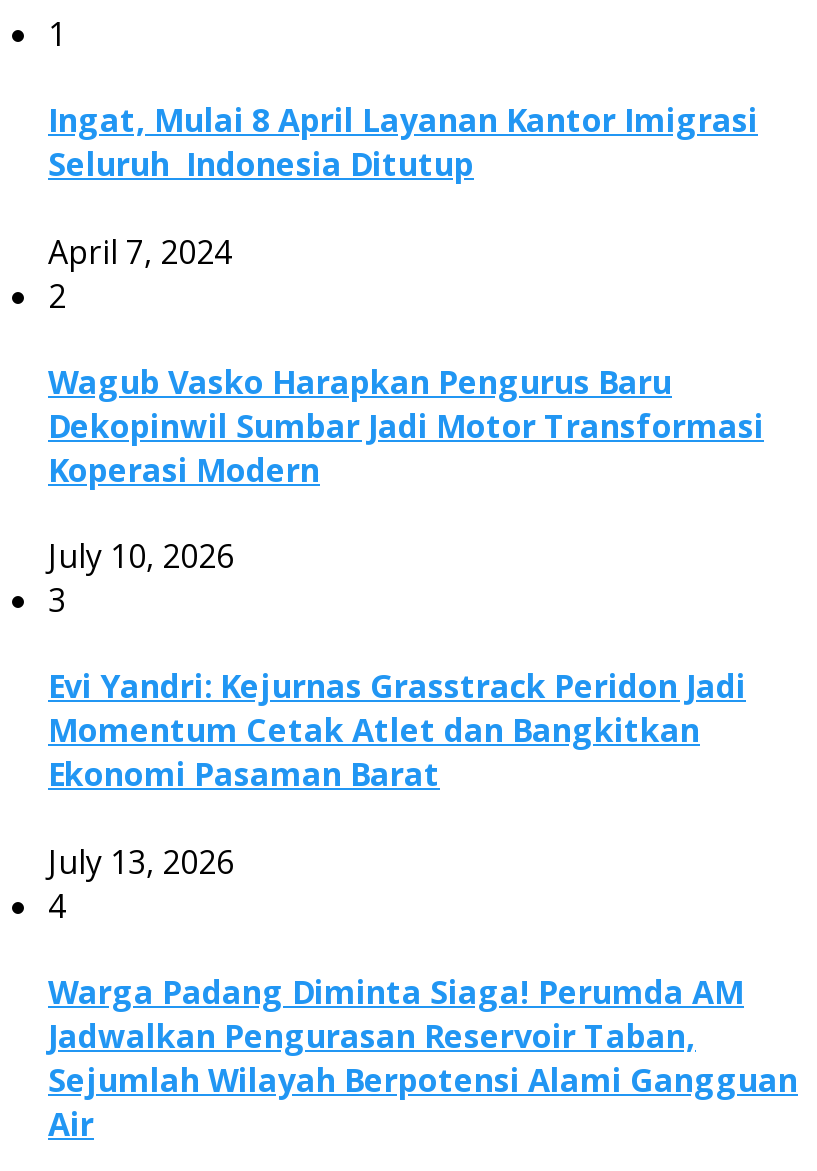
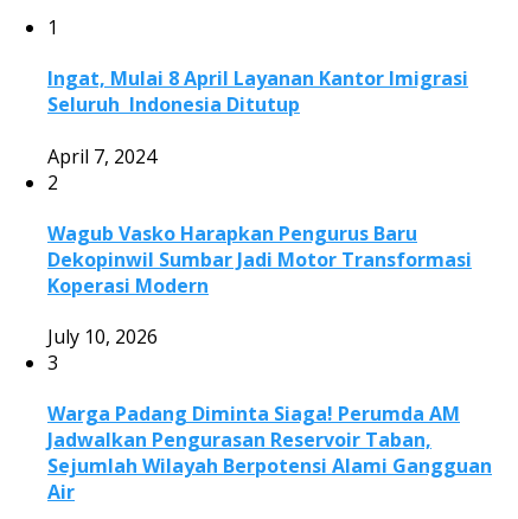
- Evi Yandri: Kejurnas Grasstrack Peridon Jadi
- Momentum Cetak Atlet dan Bangkitkan
- Ekonomi Pasaman Barat
- July 13, 2026
- 4
